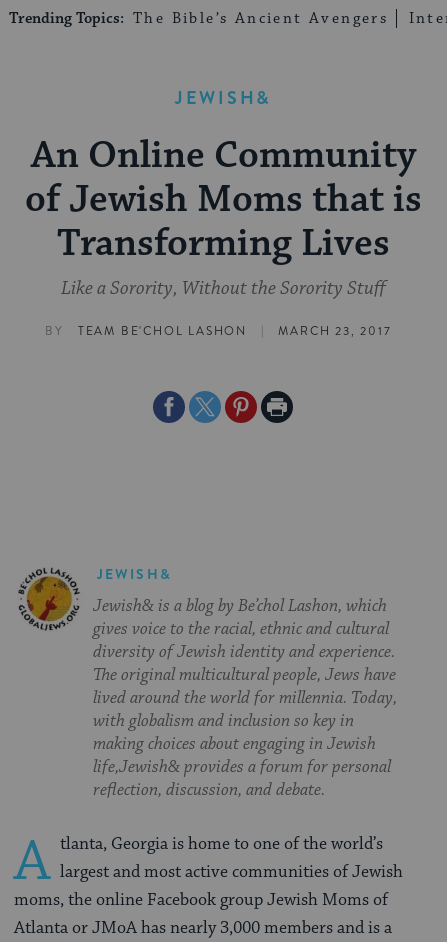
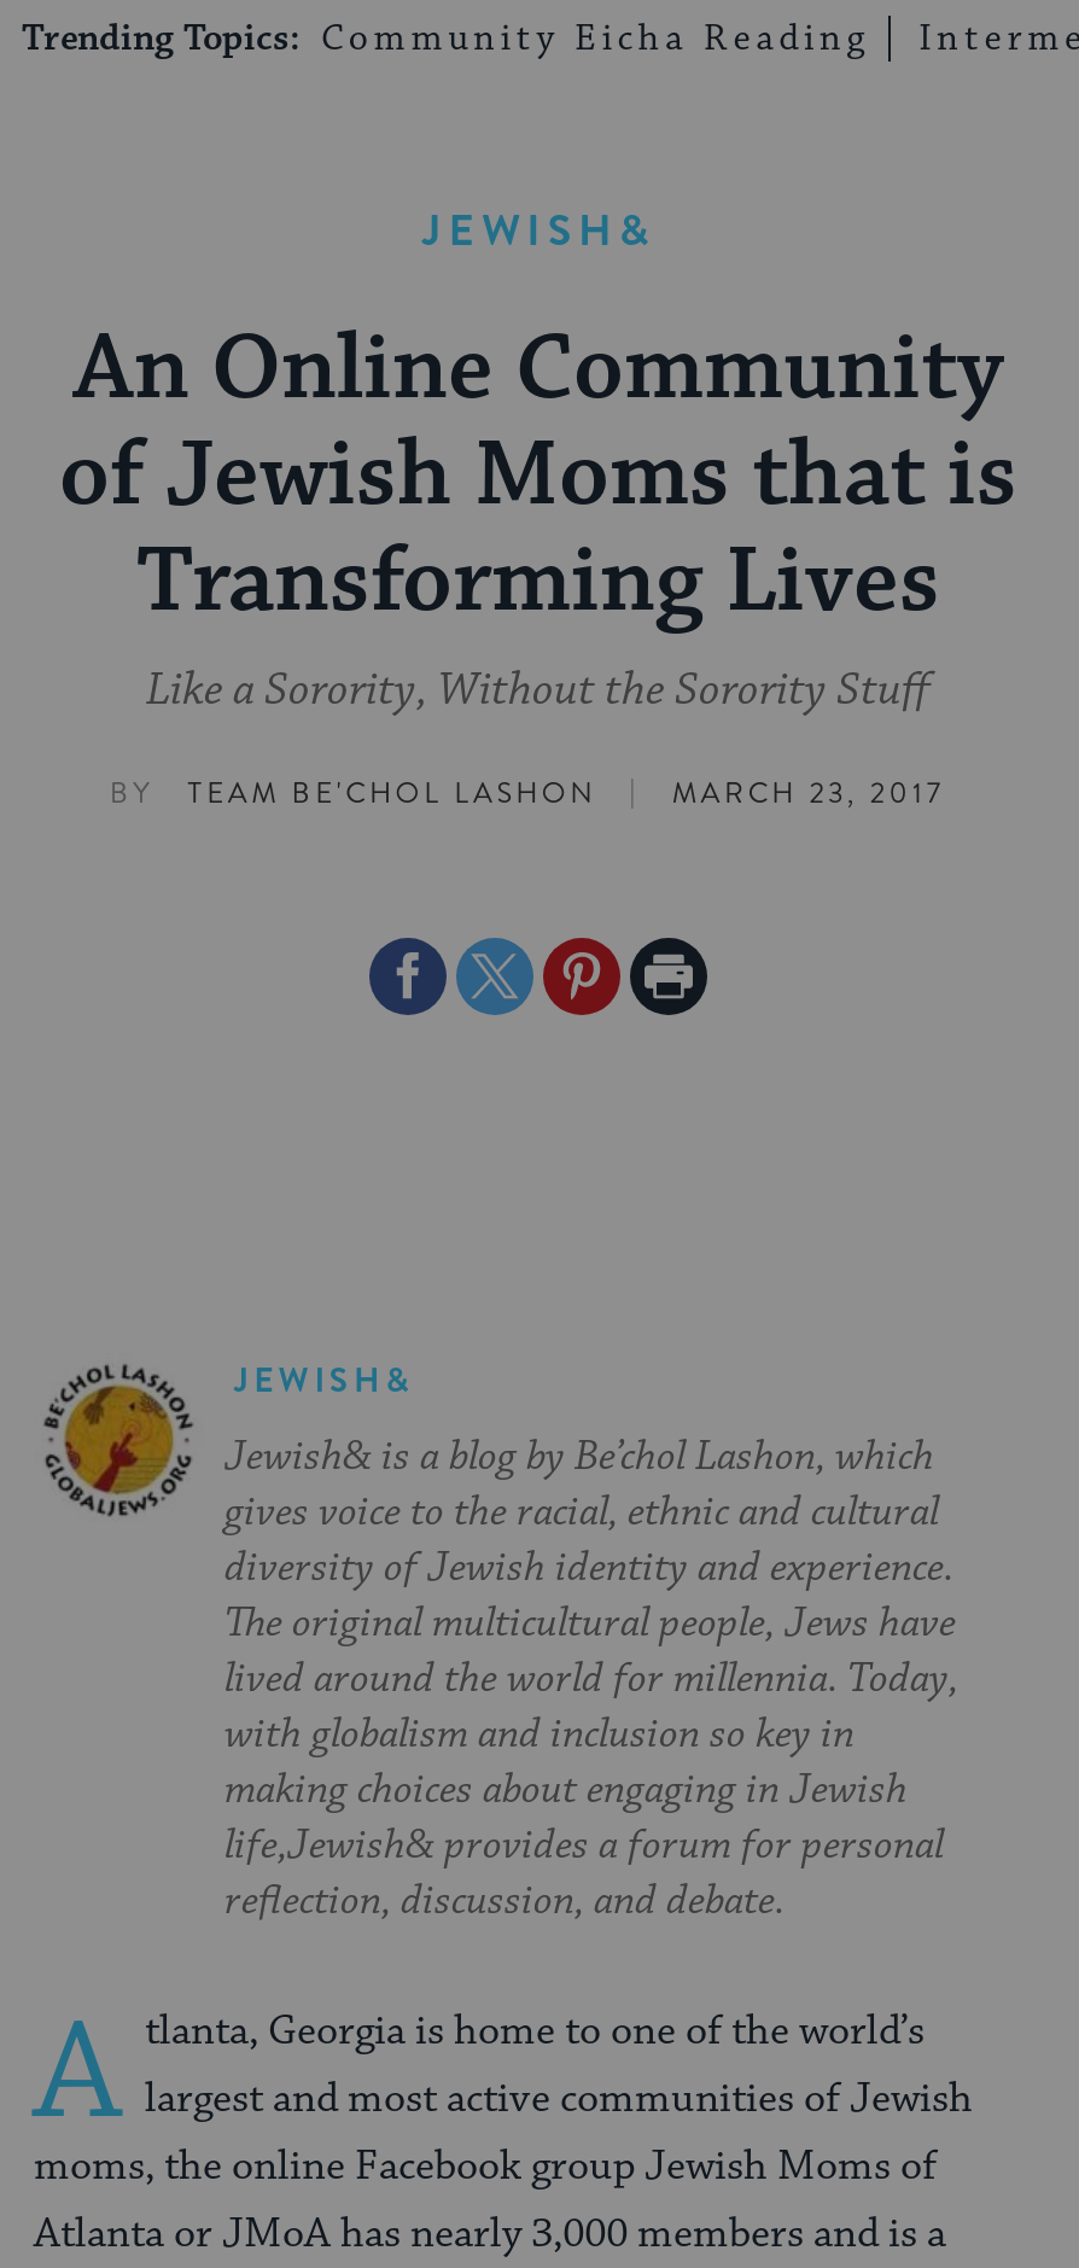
- Trending Topics: The Bible’s Ancient Avengers
+ Trending Topics: Community Eicha Reading
